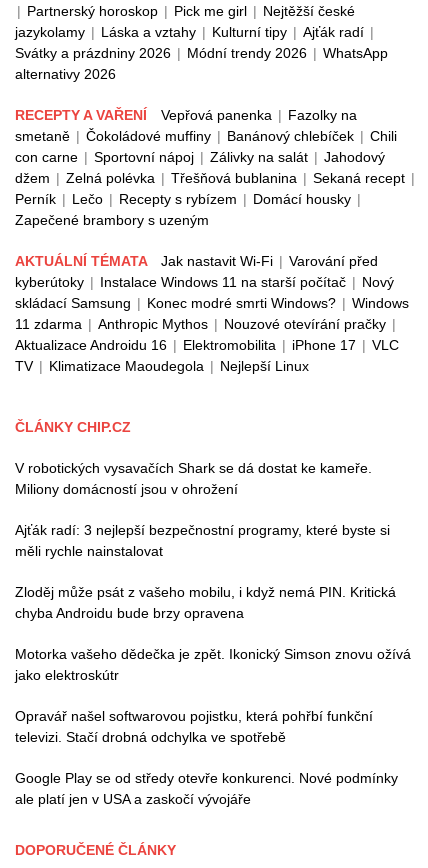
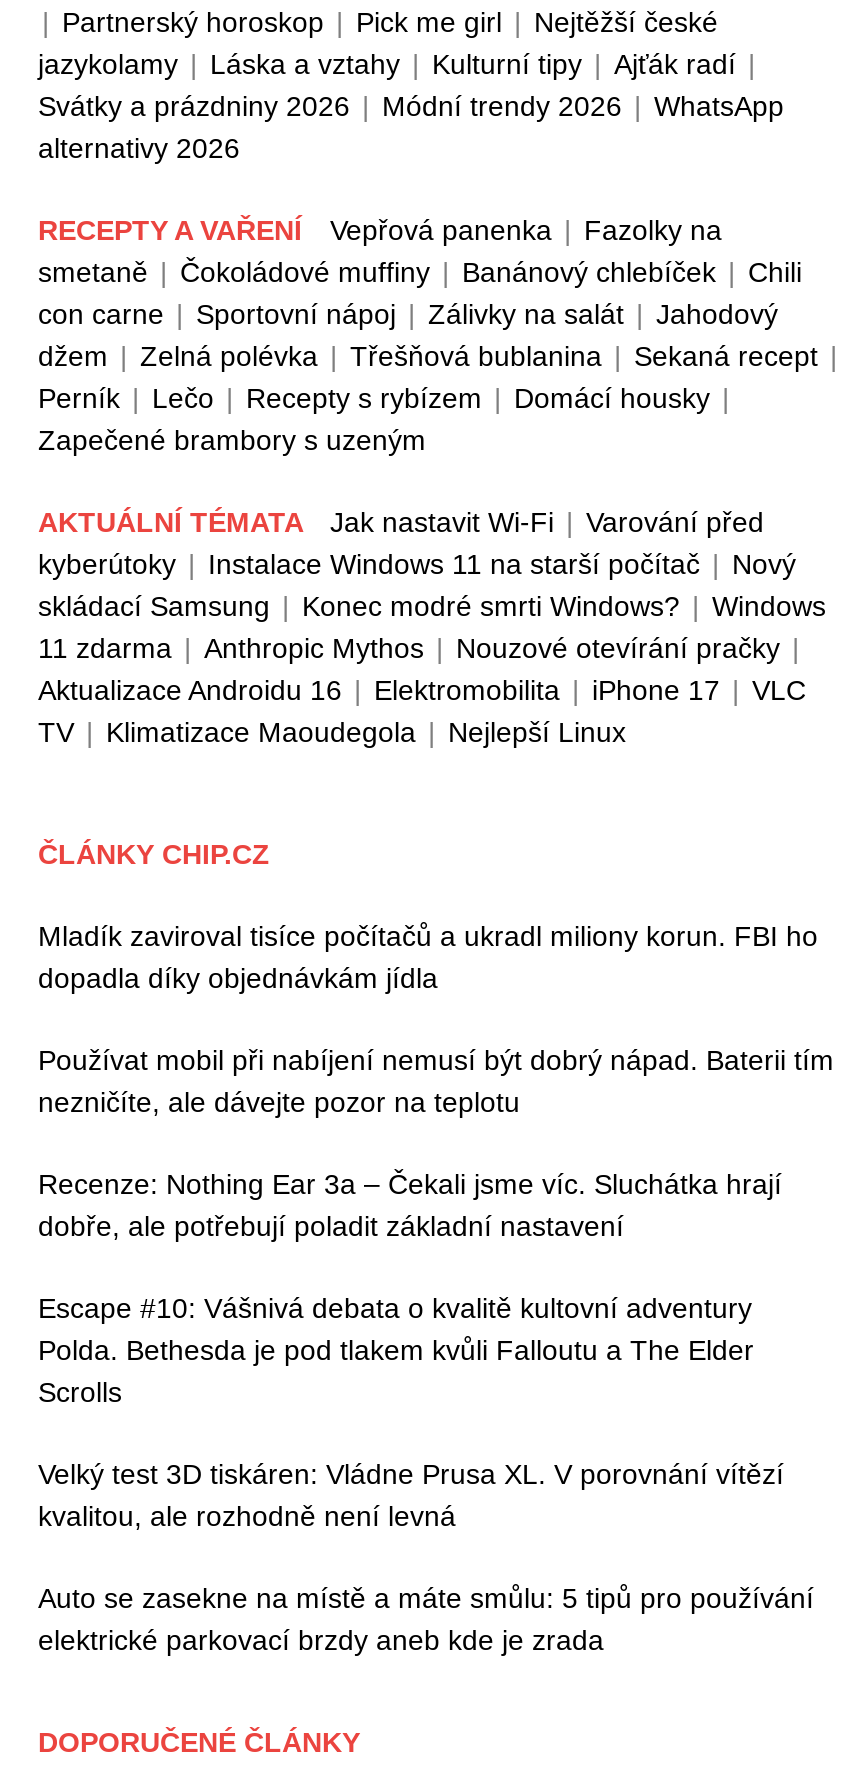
- V robotických vysavačích Shark se dá dostat ke kameře.
- Miliony domácností jsou v ohrožení
+ Mladík zaviroval tisíce počítačů a ukradl miliony korun. FBI ho
+ dopadla díky objednávkám jídla

- Ajťák radí: 3 nejlepší bezpečnostní programy, které byste si
- měli rychle nainstalovat
+ Používat mobil při nabíjení nemusí být dobrý nápad. Baterii tím
+ nezničíte, ale dávejte pozor na teplotu

- Zloděj může psát z vašeho mobilu, i když nemá PIN. Kritická
- chyba Androidu bude brzy opravena
+ Recenze: Nothing Ear 3a – Čekali jsme víc. Sluchátka hrají
+ dobře, ale potřebují poladit základní nastavení

- Motorka vašeho dědečka je zpět. Ikonický Simson znovu ožívá
- jako elektroskútr
+ Escape #10: Vášnivá debata o kvalitě kultovní adventury
+ Polda. Bethesda je pod tlakem kvůli Falloutu a The Elder
+ Scrolls

- Opravář našel softwarovou pojistku, která pohřbí funkční
- televizi. Stačí drobná odchylka ve spotřebě
+ Velký test 3D tiskáren: Vládne Prusa XL. V porovnání vítězí
+ kvalitou, ale rozhodně není levná

- Google Play se od středy otevře konkurenci. Nové podmínky
- ale platí jen v USA a zaskočí vývojáře
+ Auto se zasekne na místě a máte smůlu: 5 tipů pro používání
+ elektrické parkovací brzdy aneb kde je zrada
